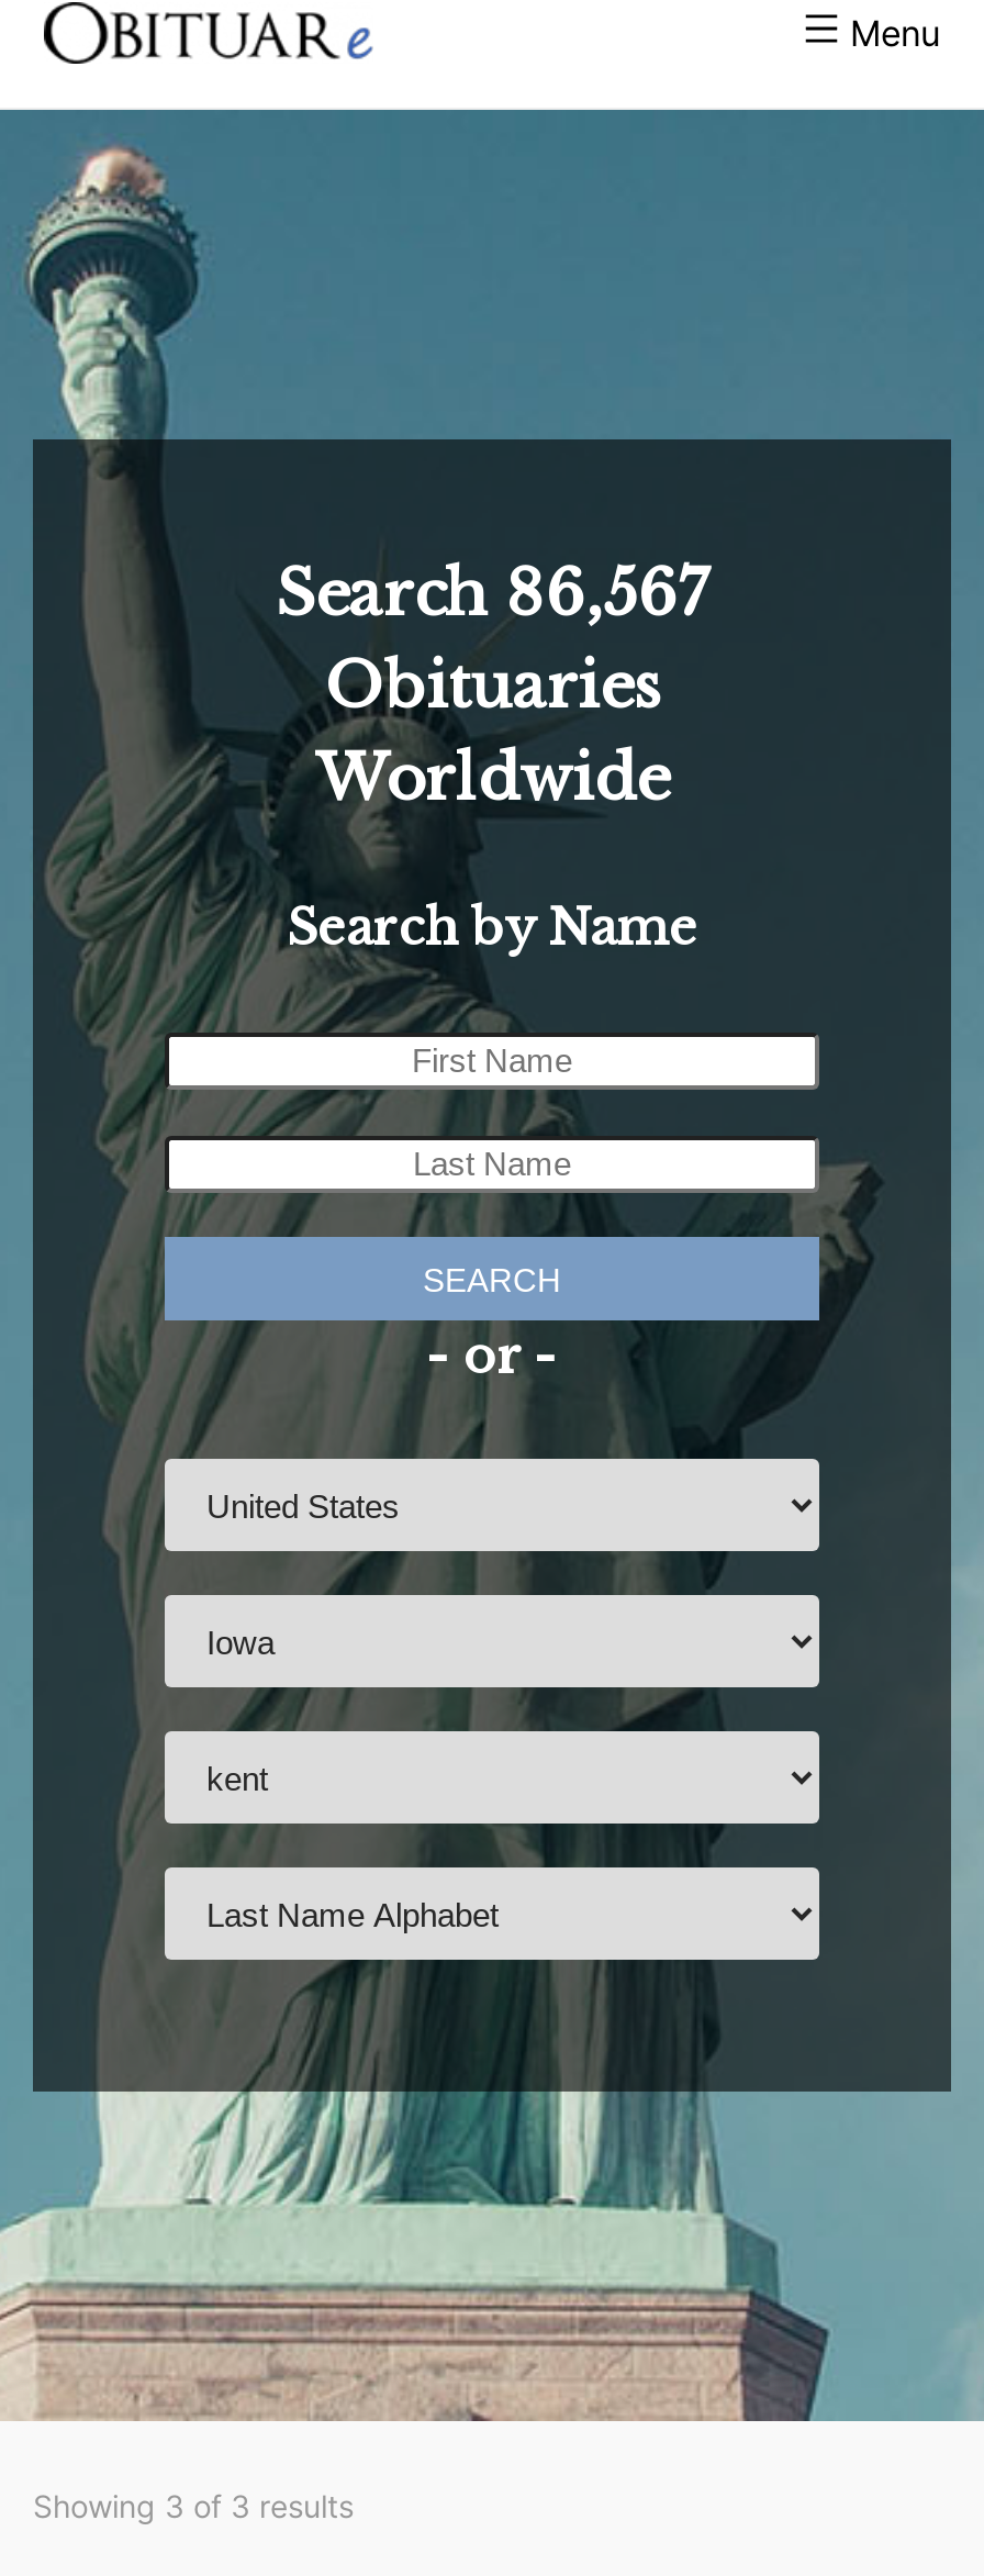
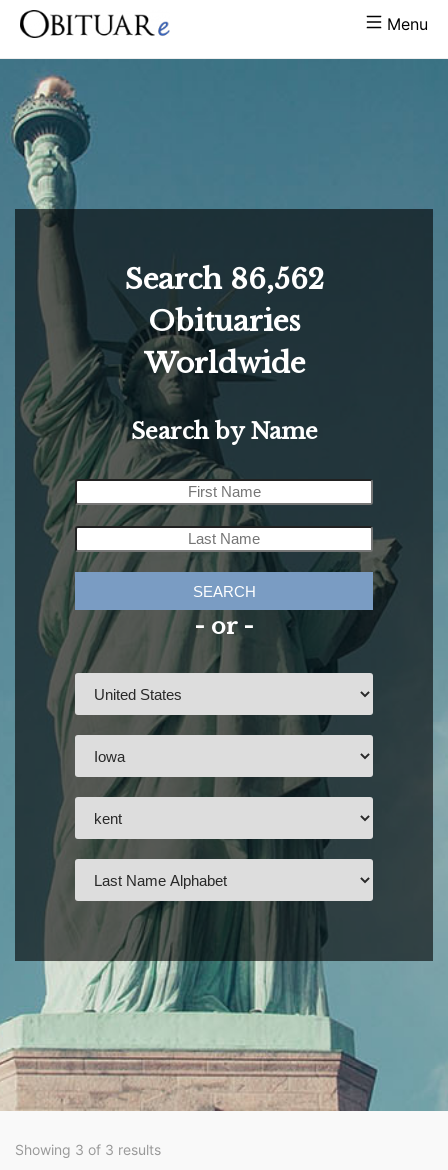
- Search 86,567
+ Search 86,562
